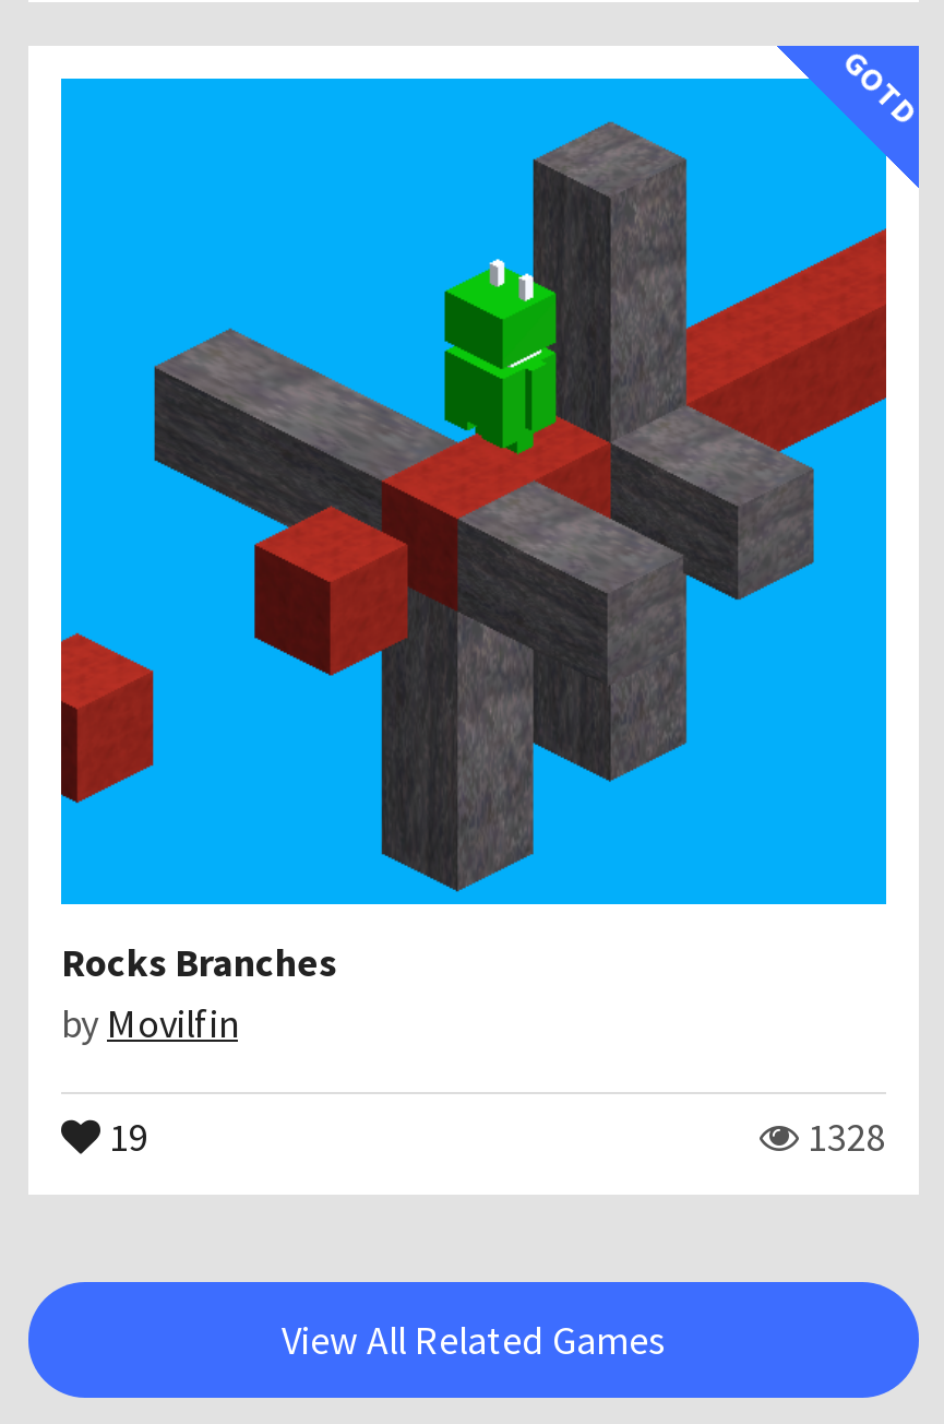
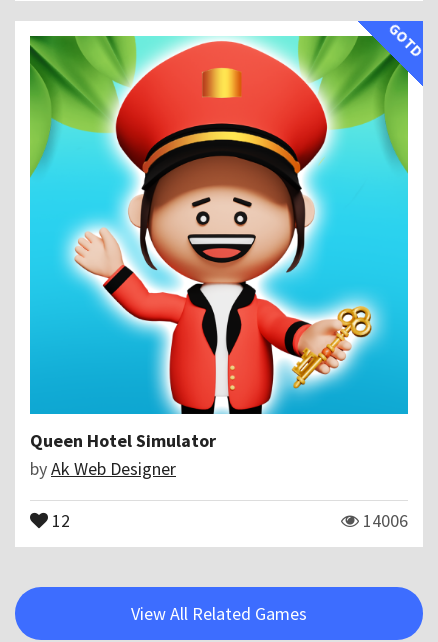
- [image]
- Rocks Branches
- by Movilfin
+ [image]
+ Queen Hotel Simulator
+ by Ak Web Designer

- 19
- 1328
+ 12
+ 14006
